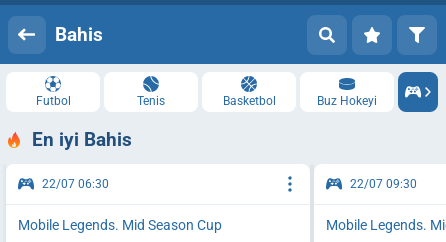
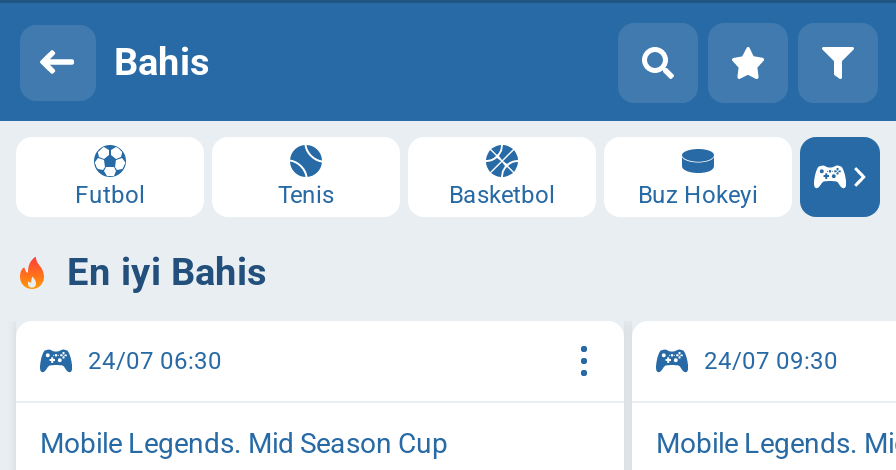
- 22/07 06:30
+ 24/07 06:30

- 22/07 09:30
+ 24/07 09:30
